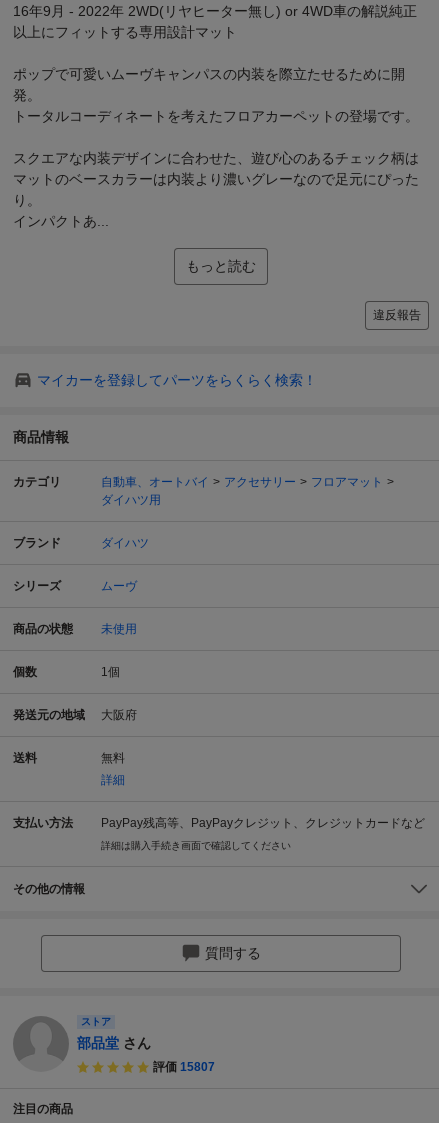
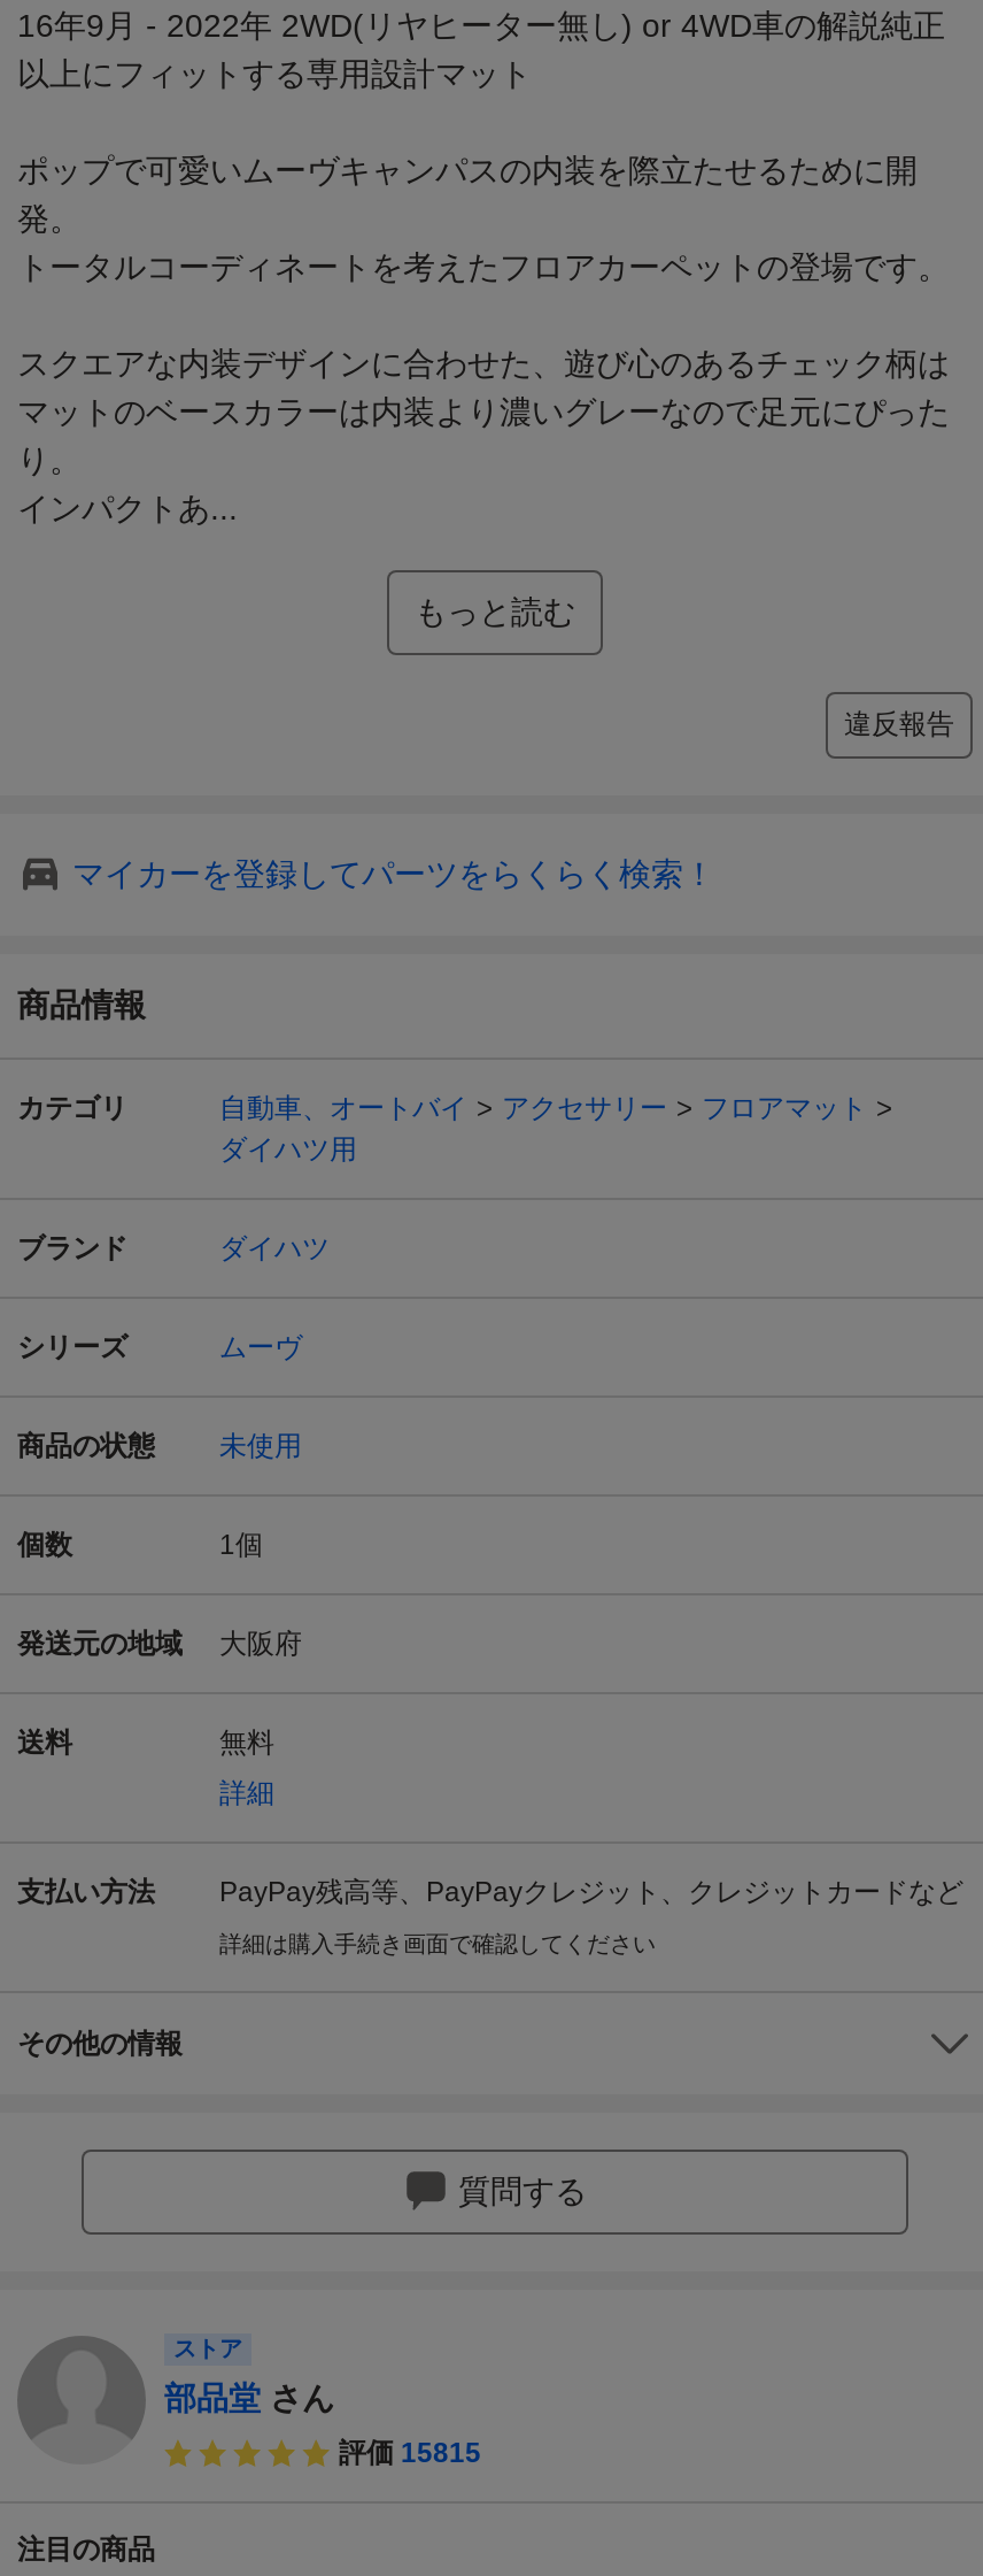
- 評価 15807
+ 評価 15815
